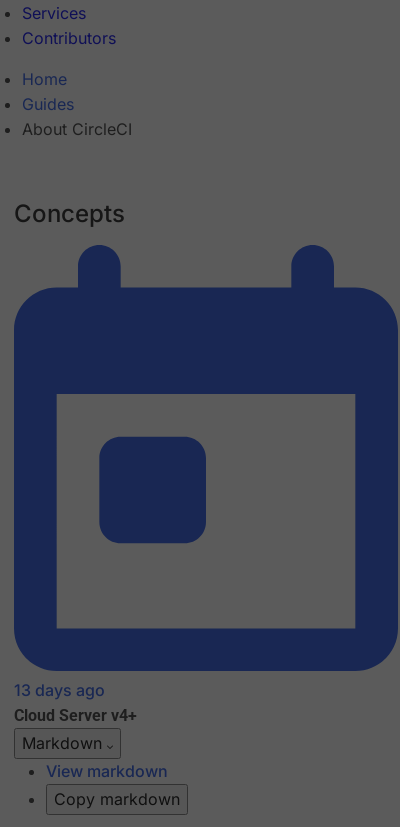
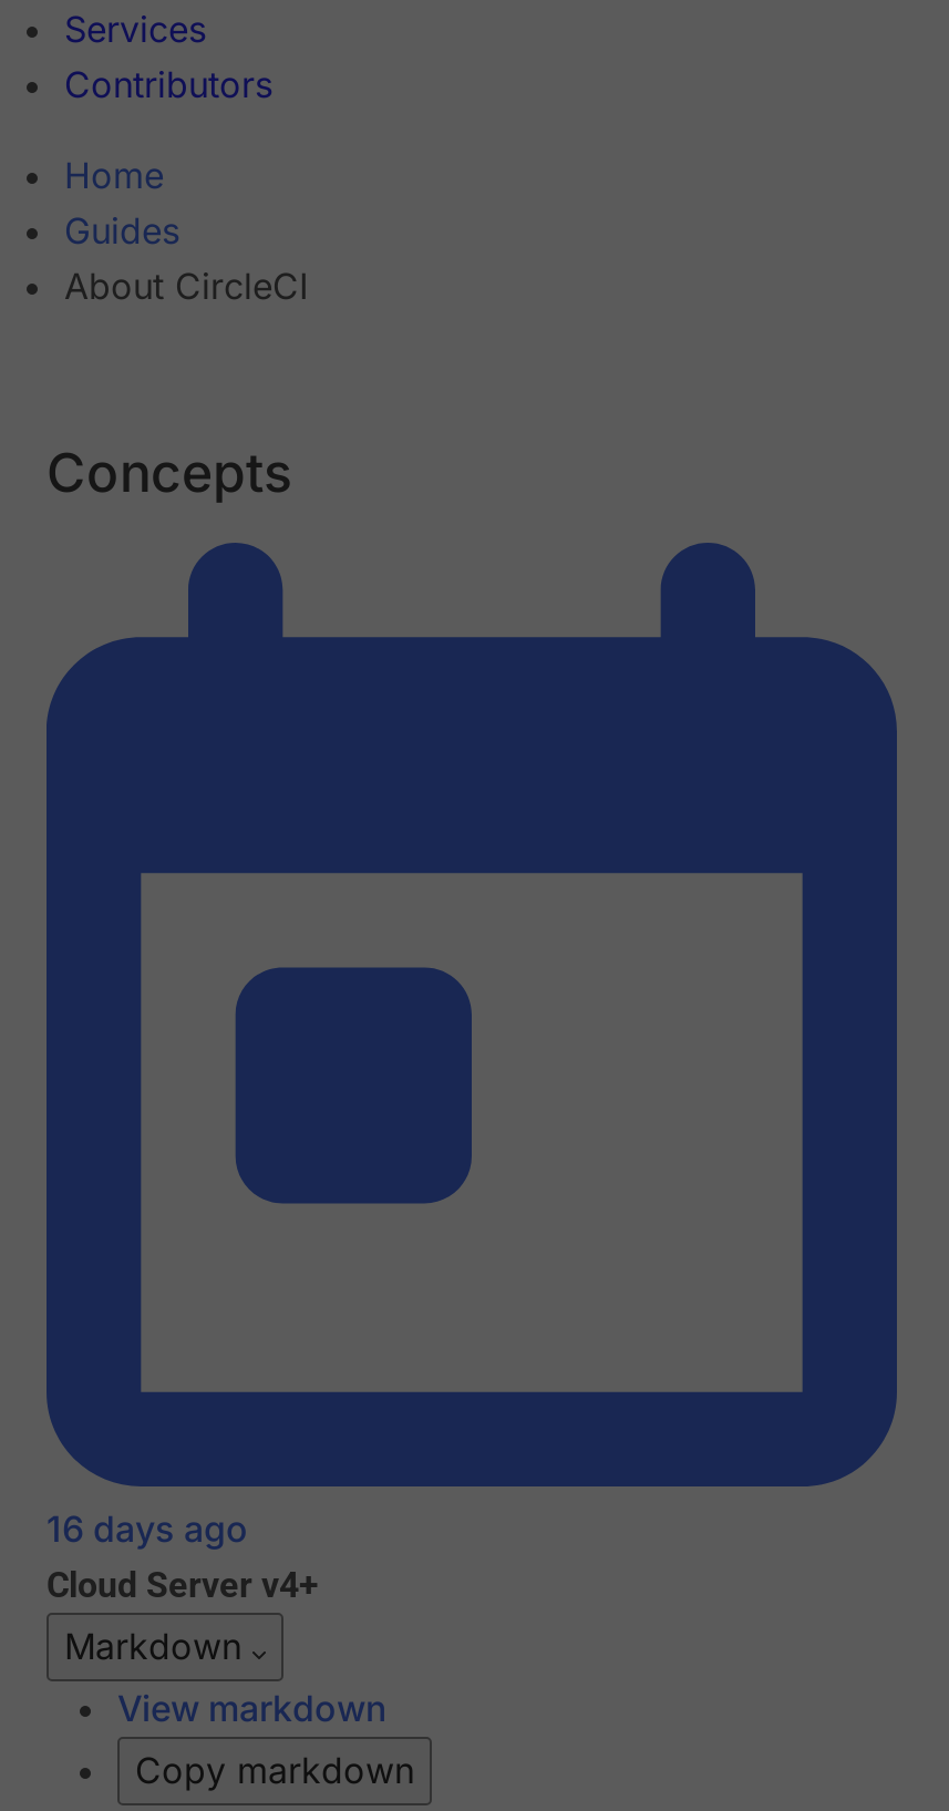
- 13 days ago
+ 16 days ago
